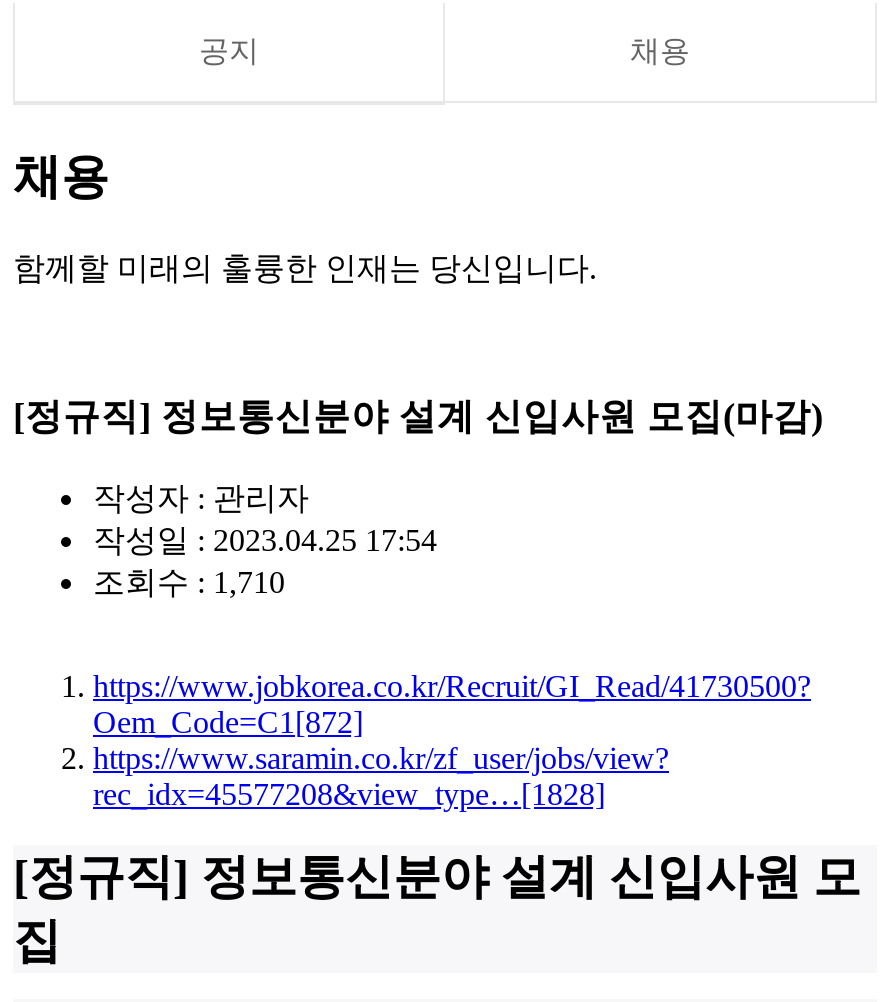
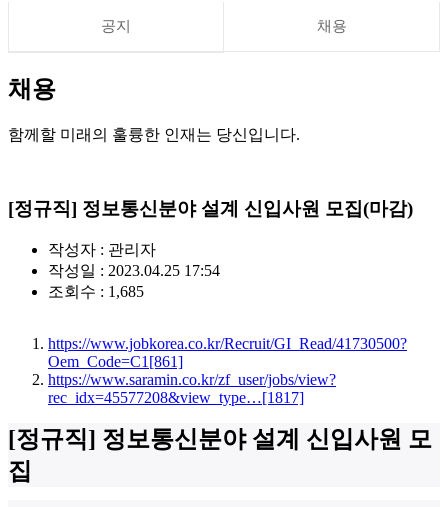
- 조회수 : 1,710
+ 조회수 : 1,685

- Oem_Code=C1 [872]
+ Oem_Code=C1 [861]

- rec_idx=45577208&view_type… [1828]
+ rec_idx=45577208&view_type… [1817]
